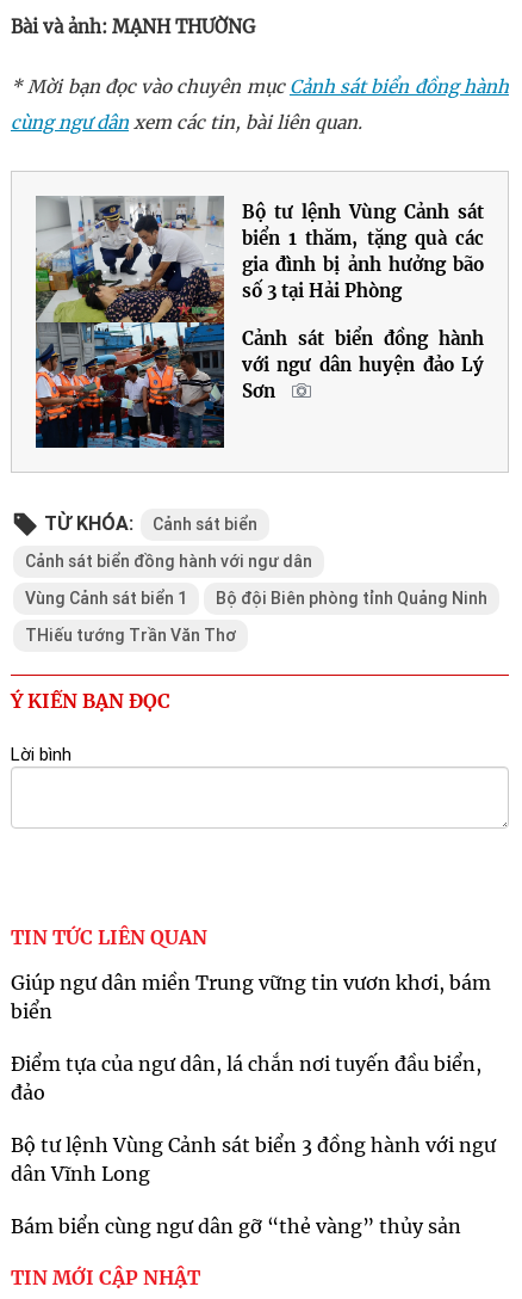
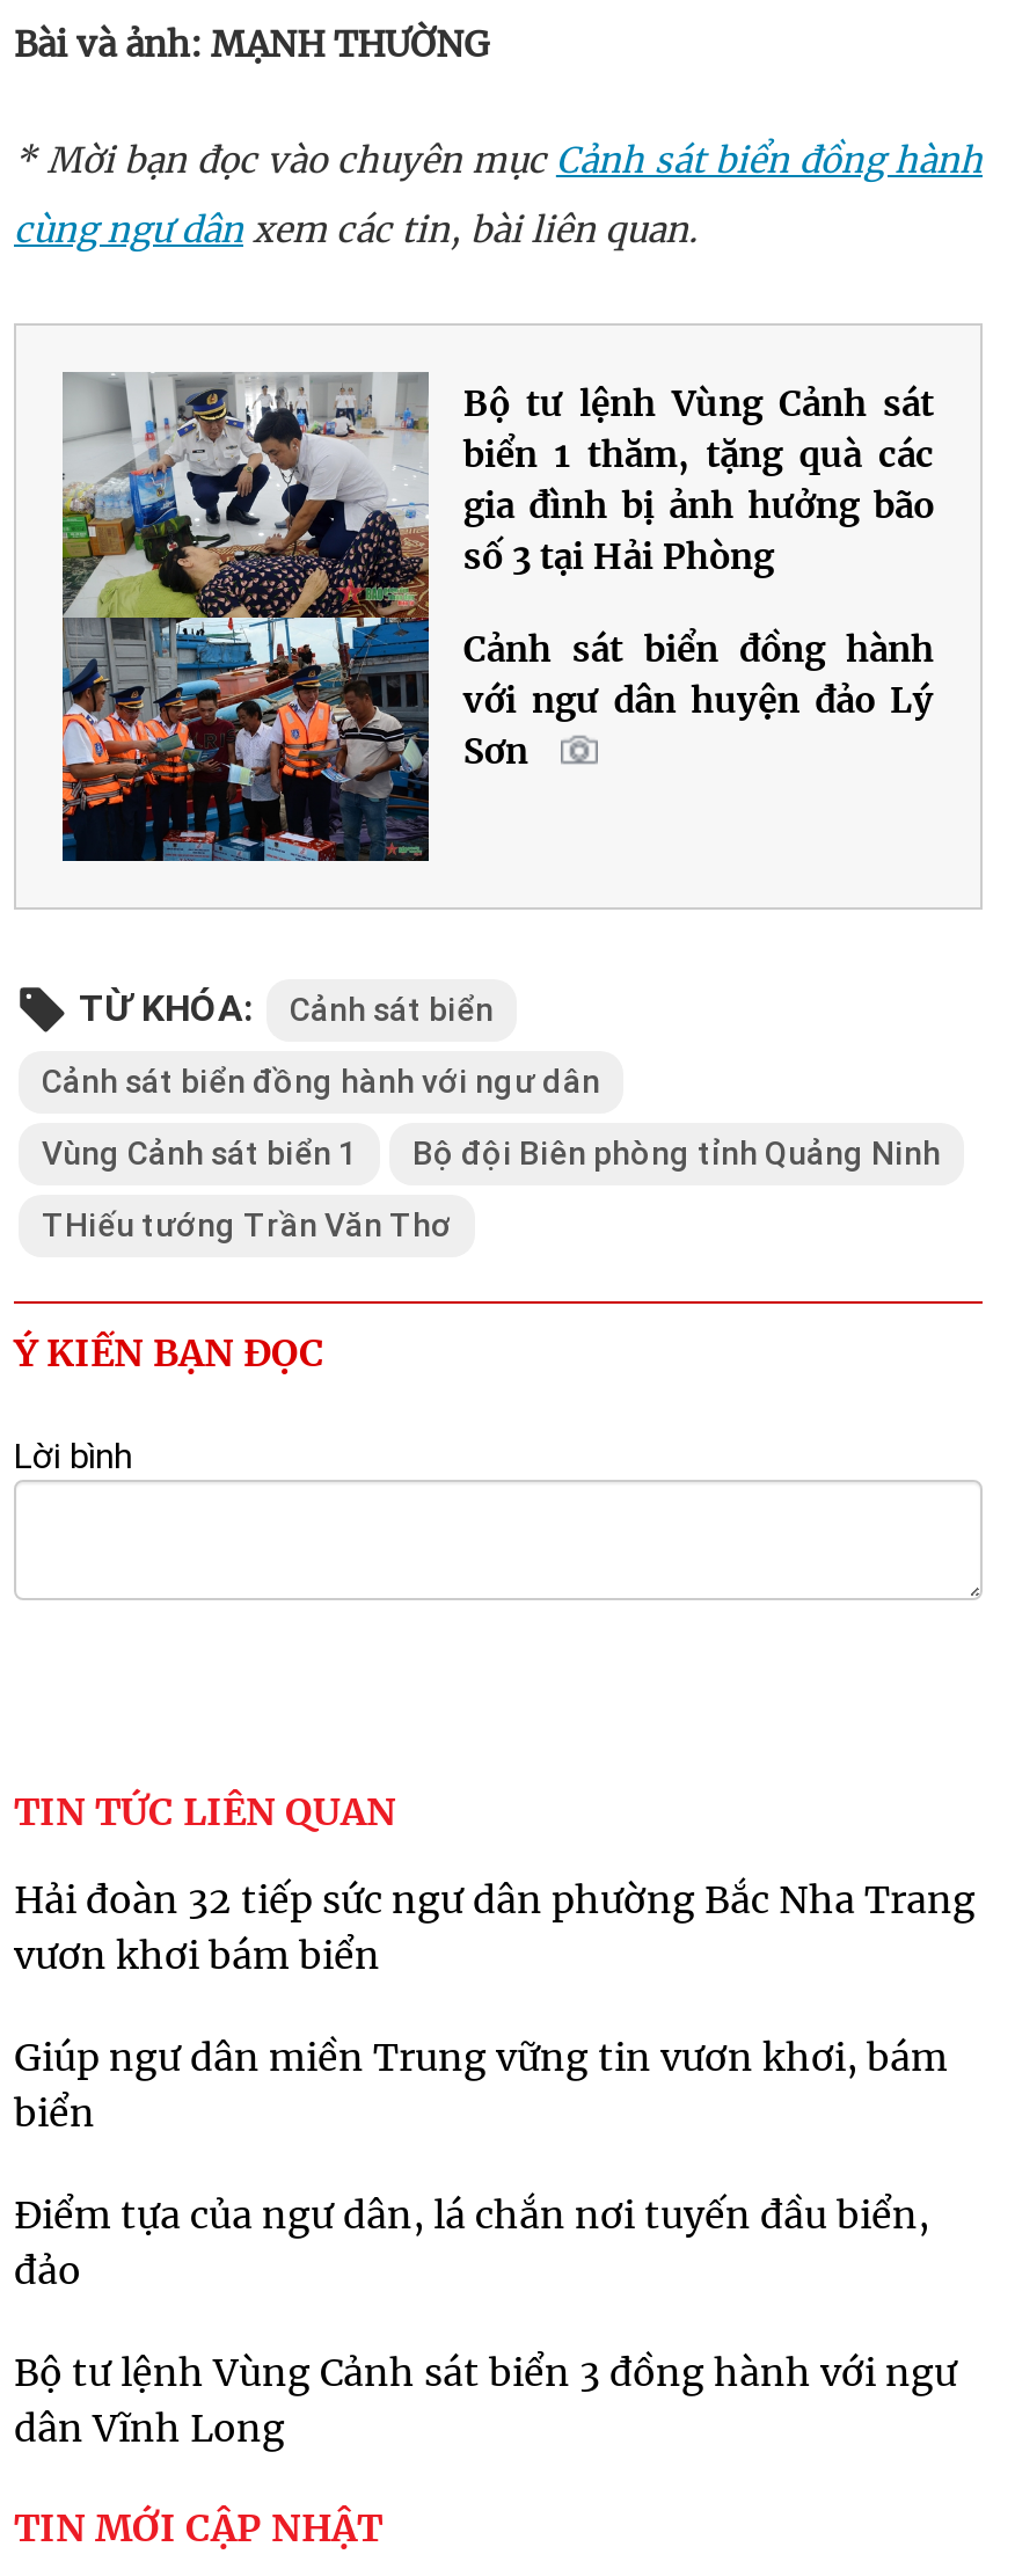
+ Hải đoàn 32 tiếp sức ngư dân phường Bắc Nha Trang
+ vươn khơi bám biển

moved down: Giúp ngư dân miền Trung vững tin vươn khơi, bám | biển | Điểm tựa của ngư dân, lá chắn nơi tuyến đầu biển, | đảo | Bộ tư lệnh Vùng Cảnh sát biển 3 đồng hành với ngư | dân Vĩnh Long

- Bám biển cùng ngư dân gỡ “thẻ vàng” thủy sản
